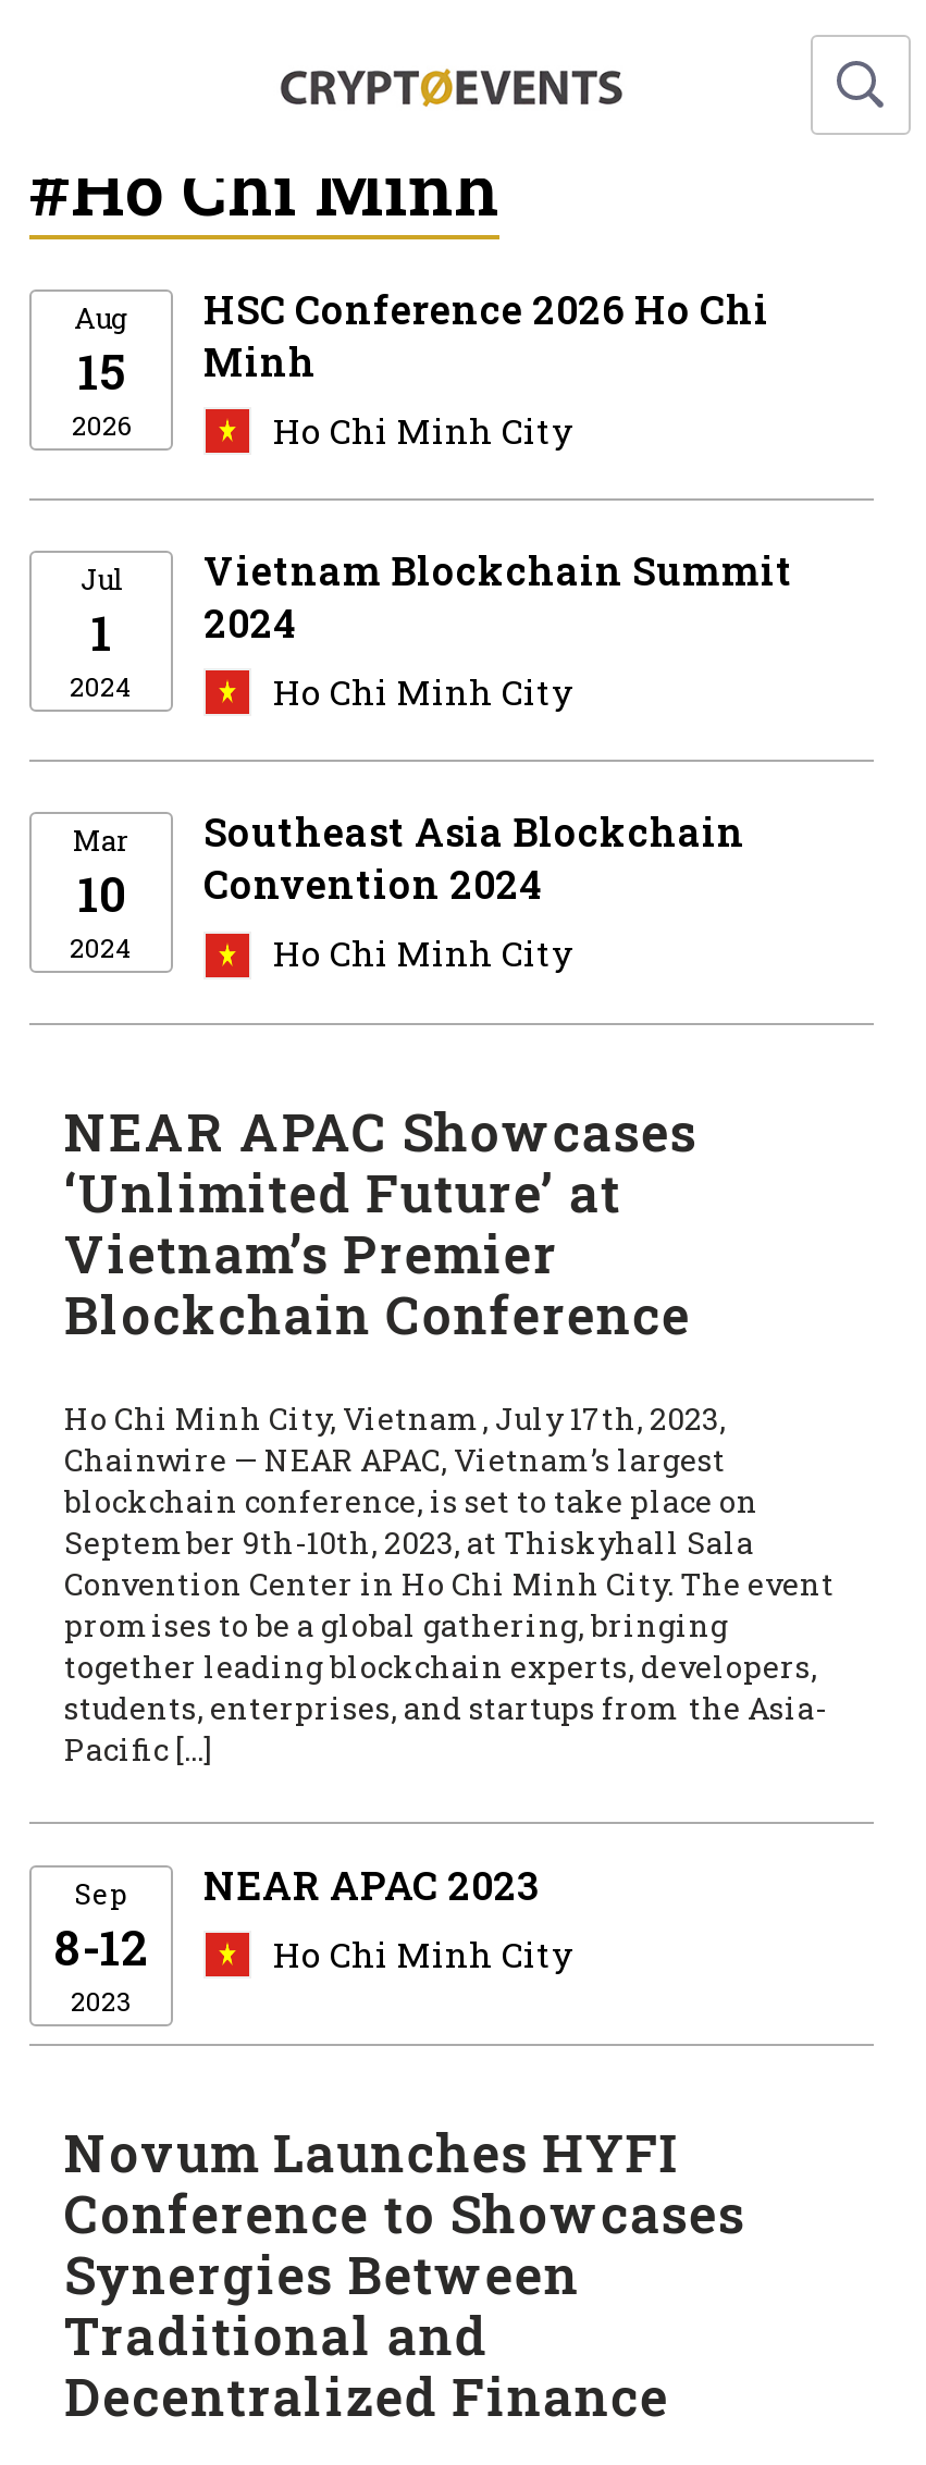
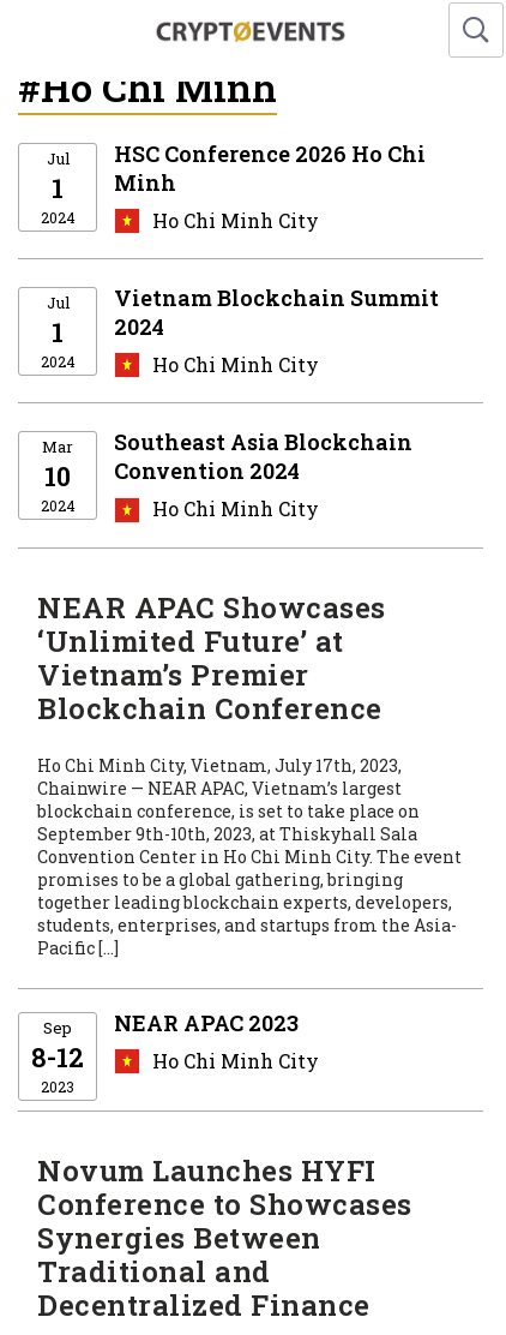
- Aug
- 15
- 2026
+ Jul
+ 1
+ 2024
